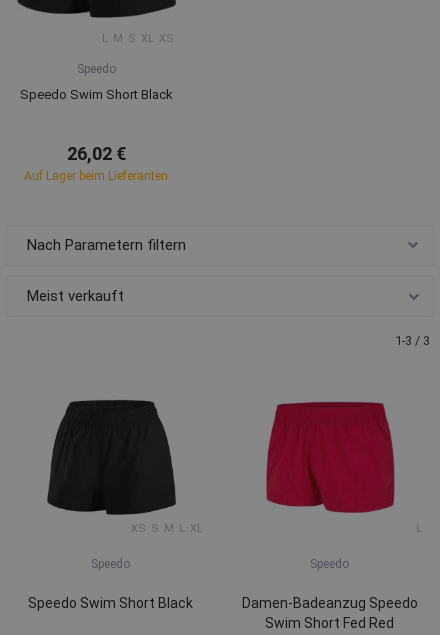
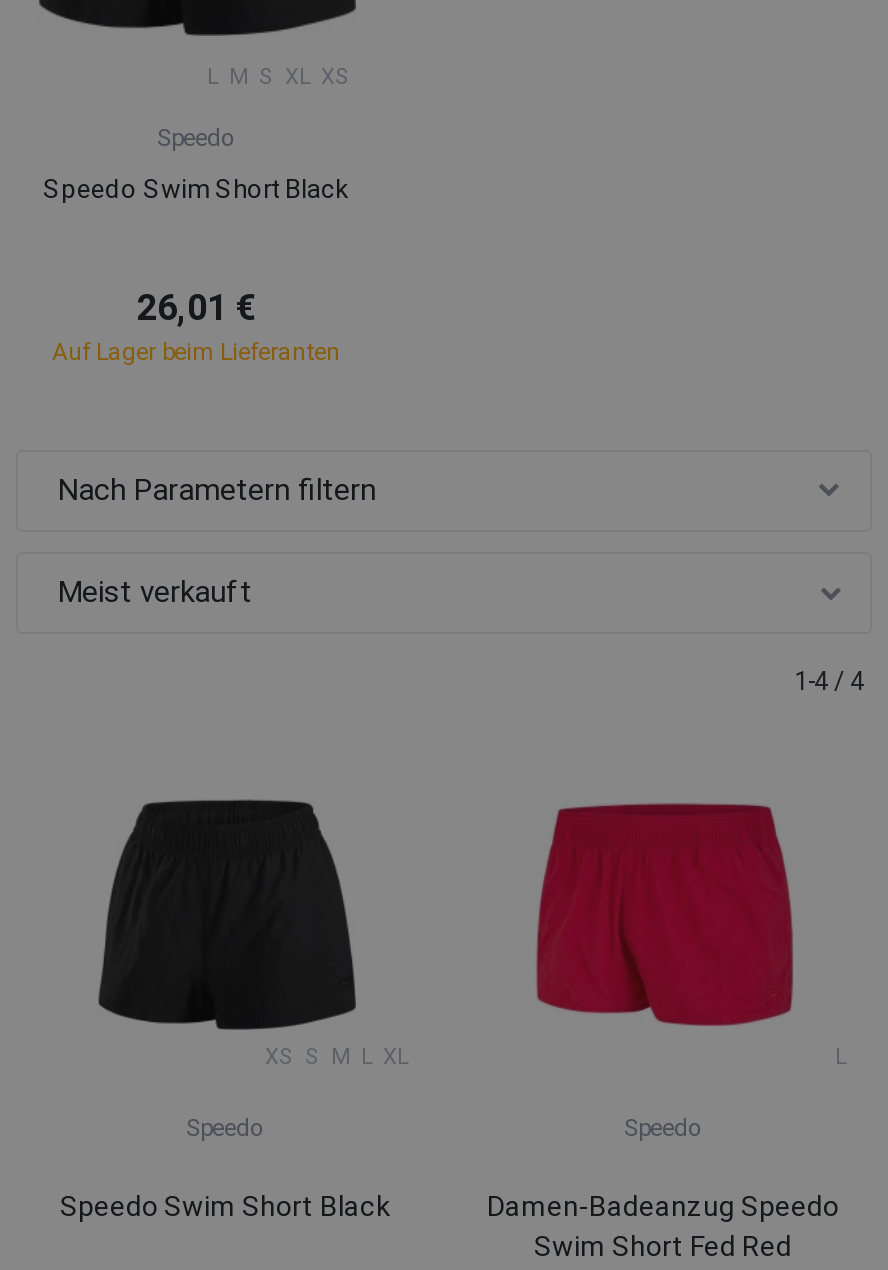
- 26,02 €
+ 26,01 €

- 1-3 / 3
+ 1-4 / 4
